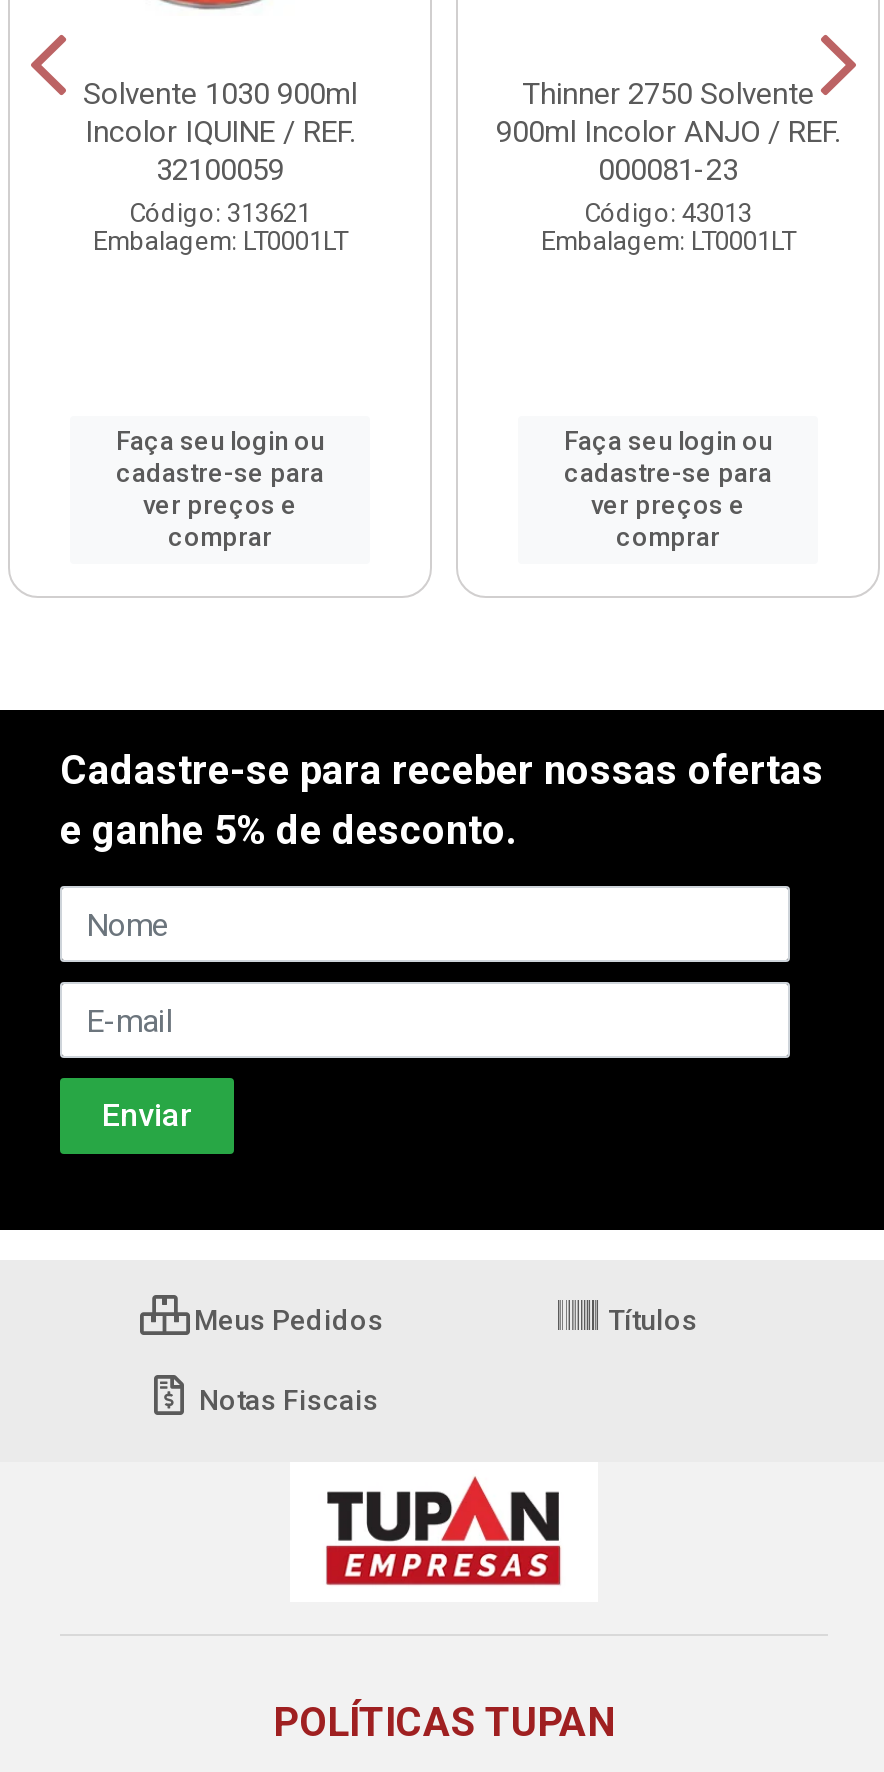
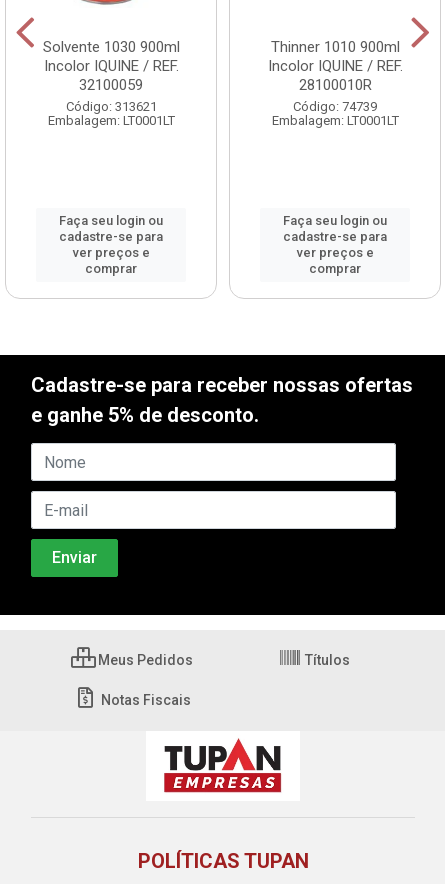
- Thinner 2750 Solvente
- 900ml Incolor ANJO / REF.
- 000081-23
- Código: 43013
+ Thinner 1010 900ml
+ Incolor IQUINE / REF.
+ 28100010R
+ Código: 74739
